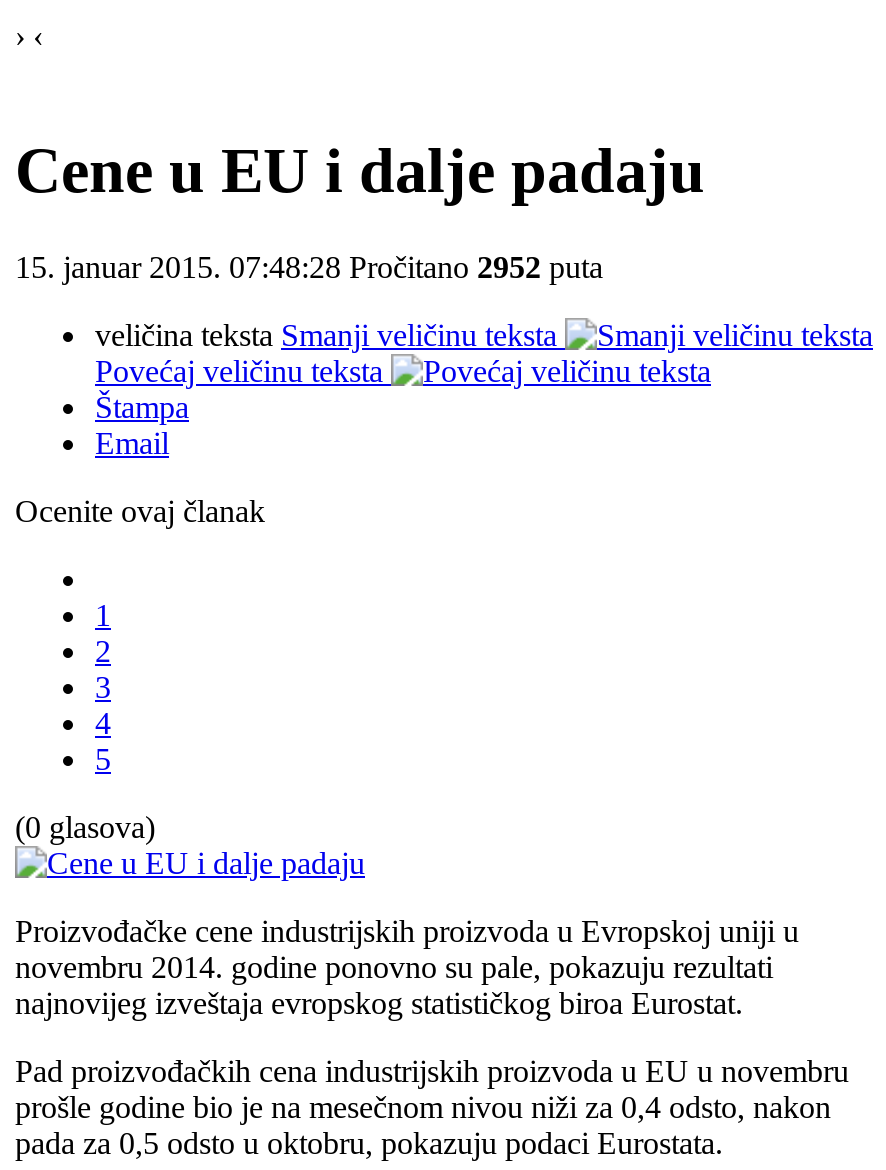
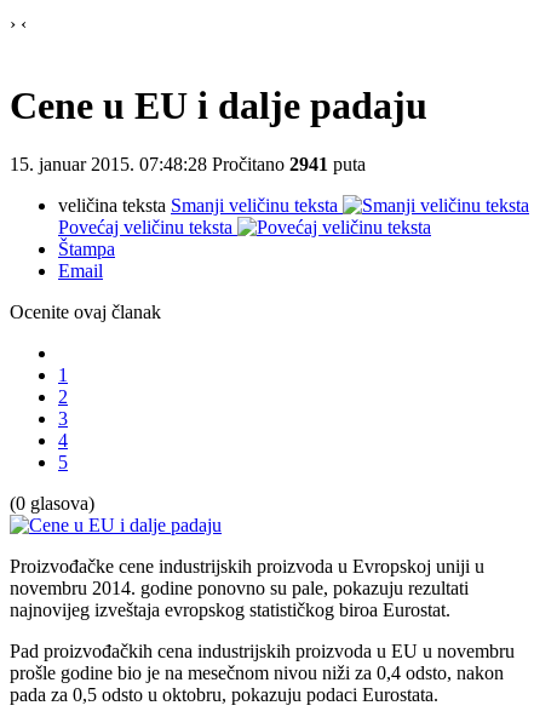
- 15. januar 2015. 07:48:28 Pročitano 2952 puta
+ 15. januar 2015. 07:48:28 Pročitano 2941 puta
